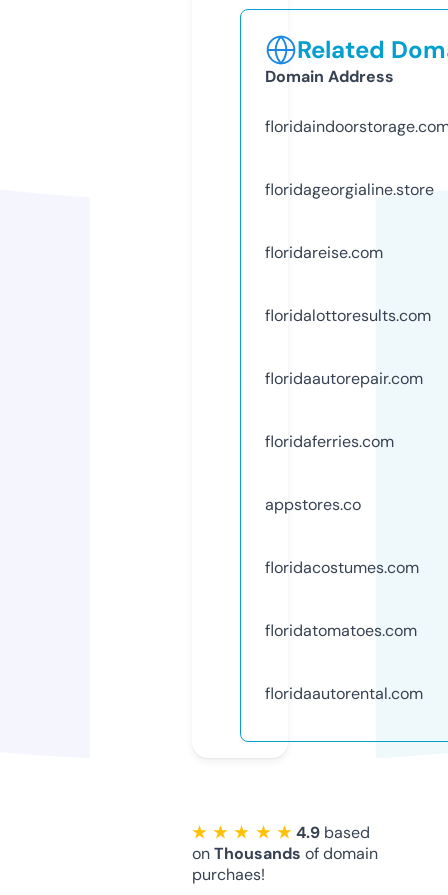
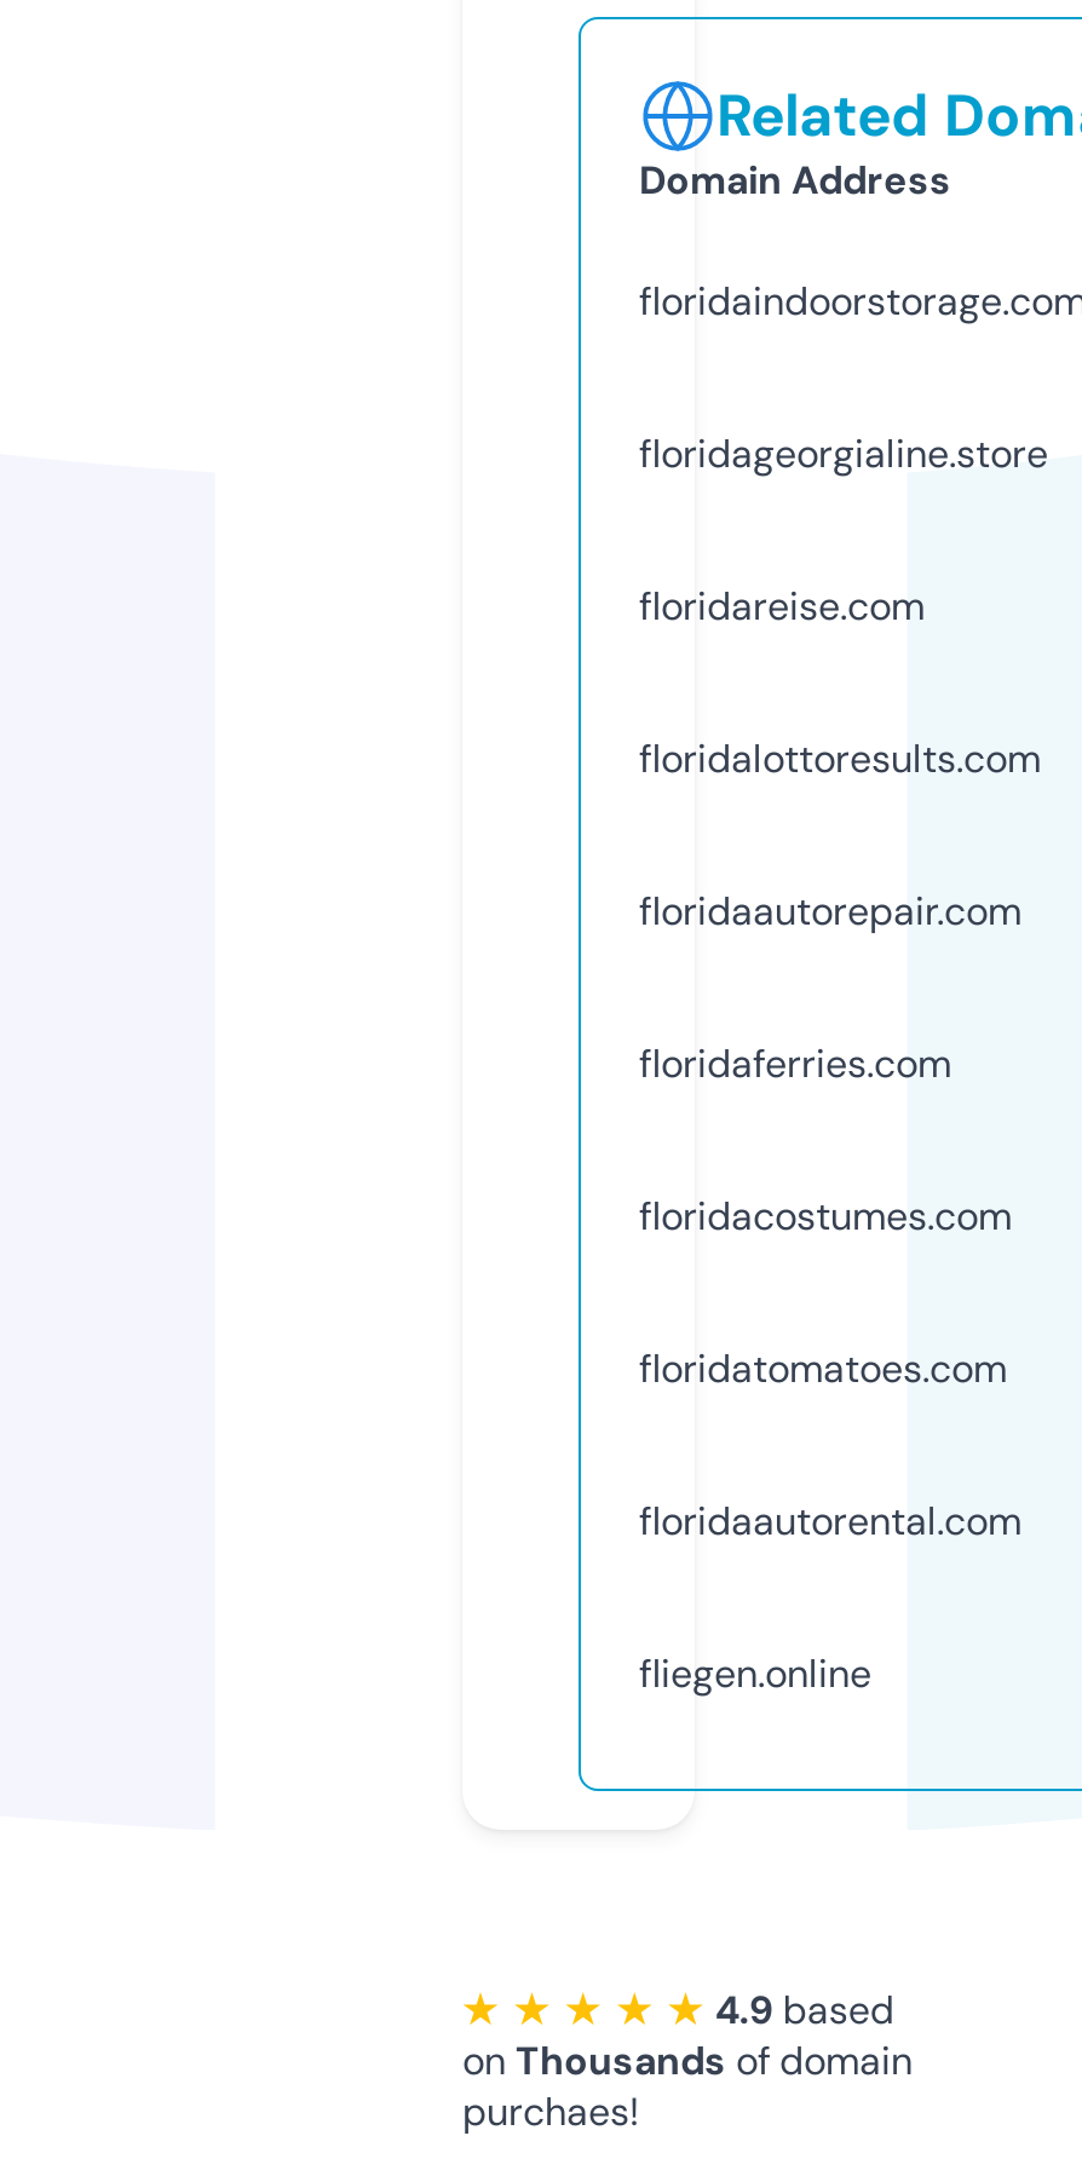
- appstores.co

moved up: floridacostumes.com | floridatomatoes.com | floridaautorental.com

+ fliegen.online
